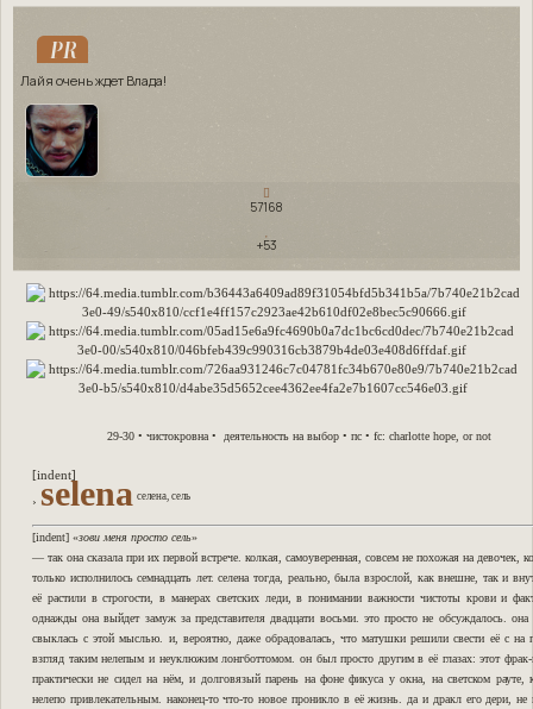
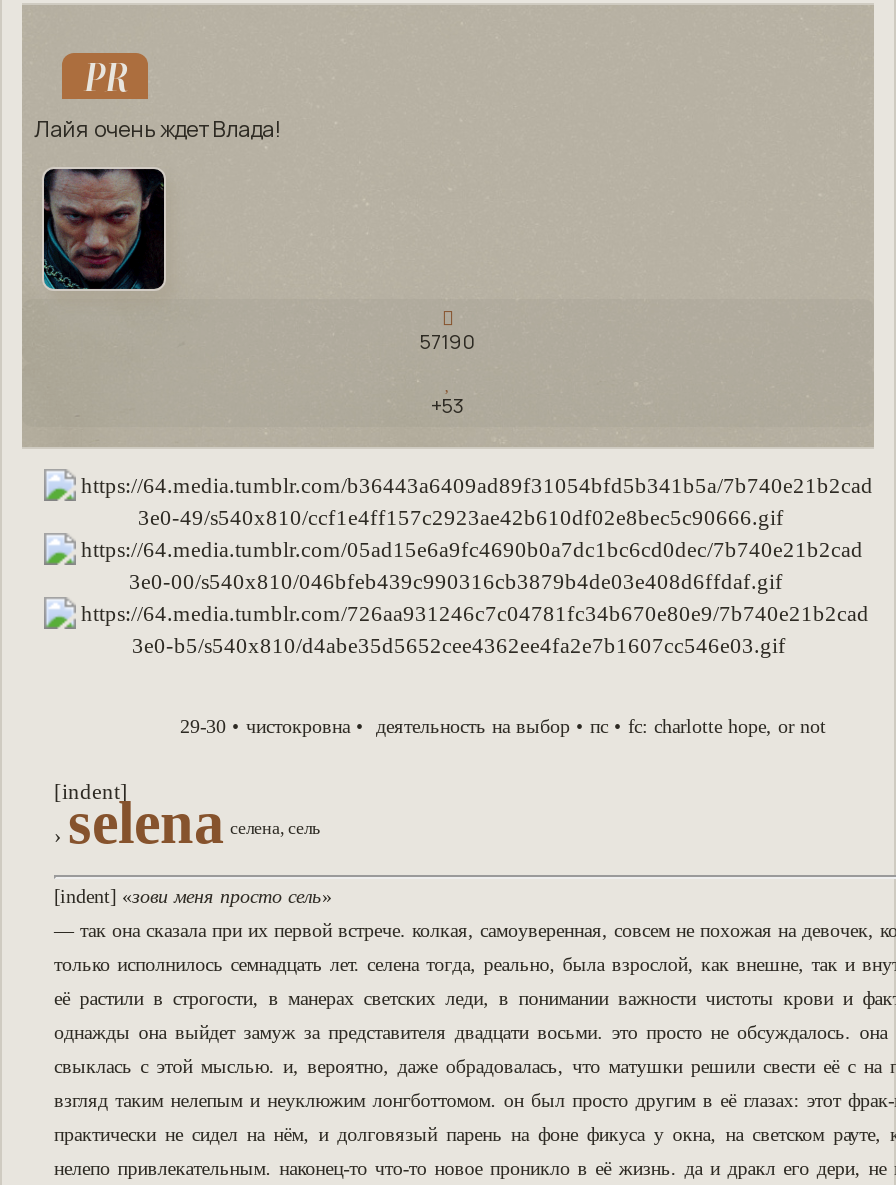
- [image]
+ [image]

- 57168
+ 57190
